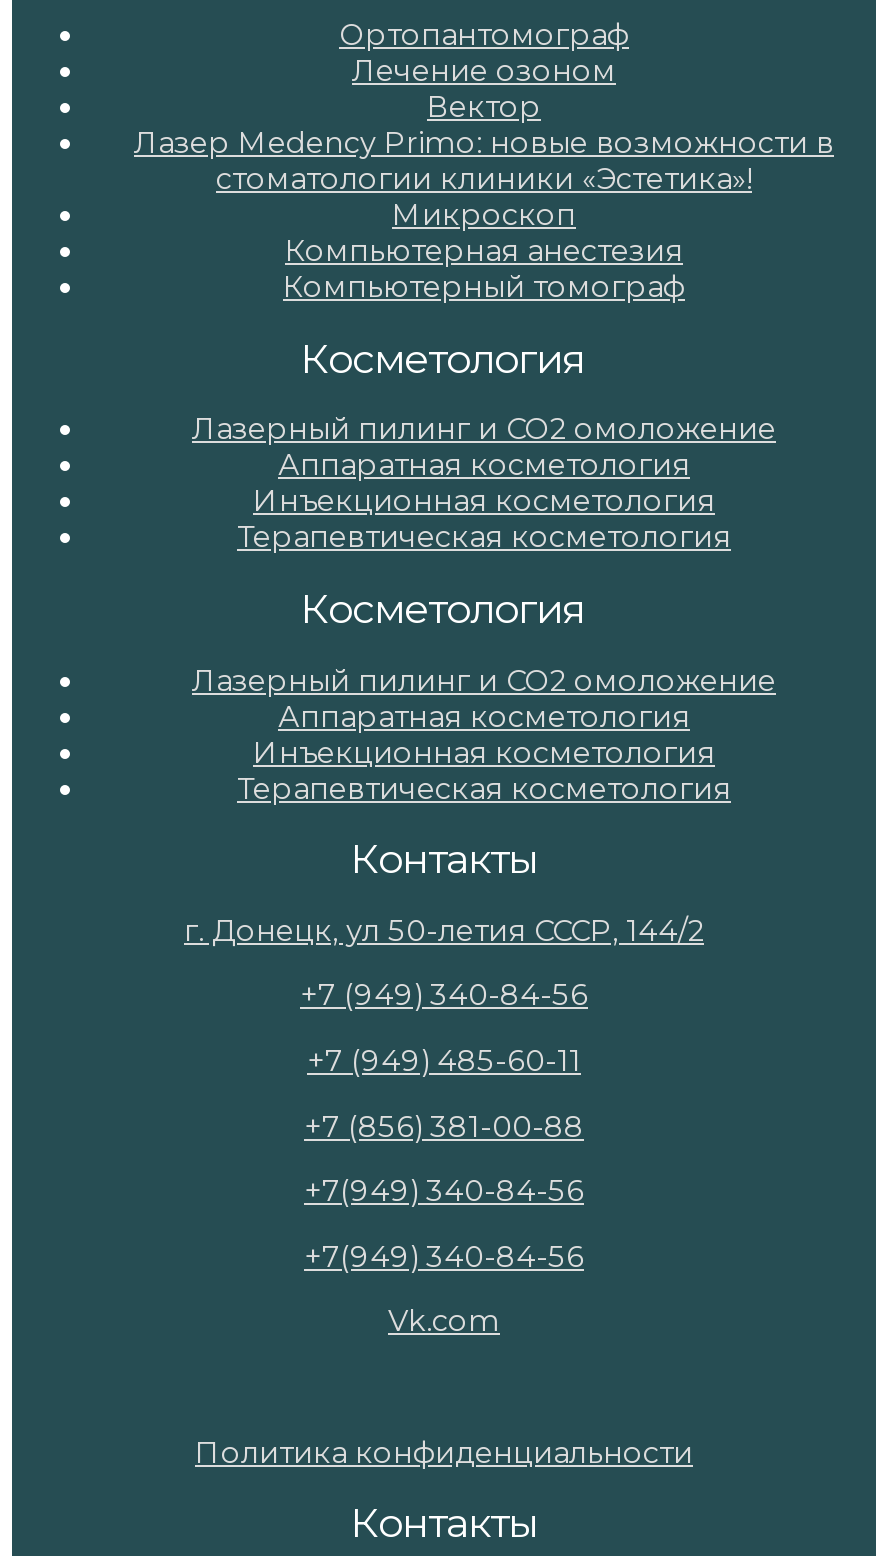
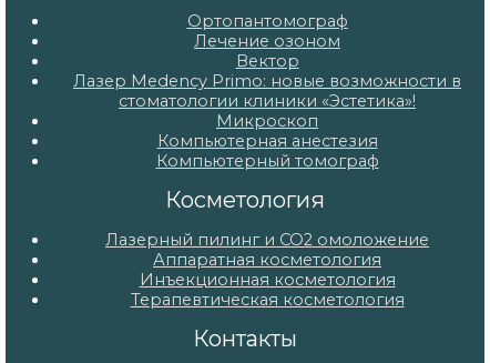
- Косметология
- Лазерный пилинг и СО2 омоложение
- Аппаратная косметология
- Инъекционная косметология
- Терапевтическая косметология
- Контакты
- г. Донецк, ул 50-летия СССР, 144/2
- +7 (949) 340-84-56
- +7 (949) 485-60-11
- +7 (856) 381-00-88
- +7(949) 340-84-56
- +7(949) 340-84-56
- Vk.com

- Политика конфиденциальности
